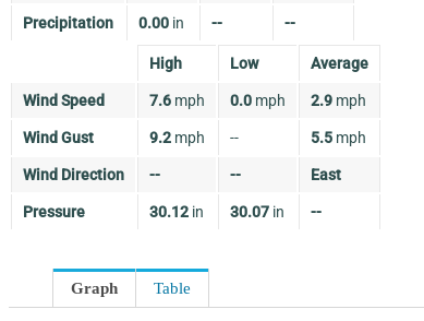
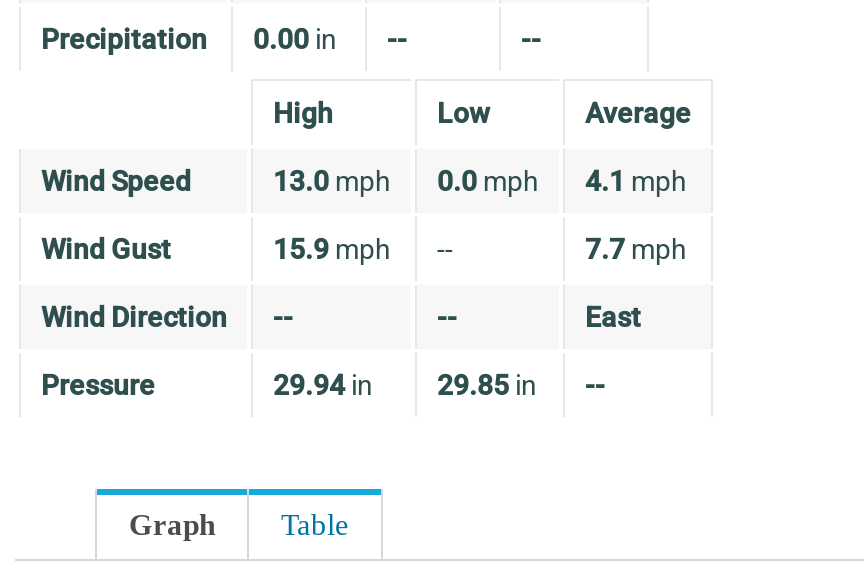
- 7.6 mph
+ 13.0 mph

- 2.9 mph
+ 4.1 mph

- 9.2 mph
+ 15.9 mph

- 5.5 mph
+ 7.7 mph

- 30.12 in
+ 29.94 in

- 30.07 in
+ 29.85 in
